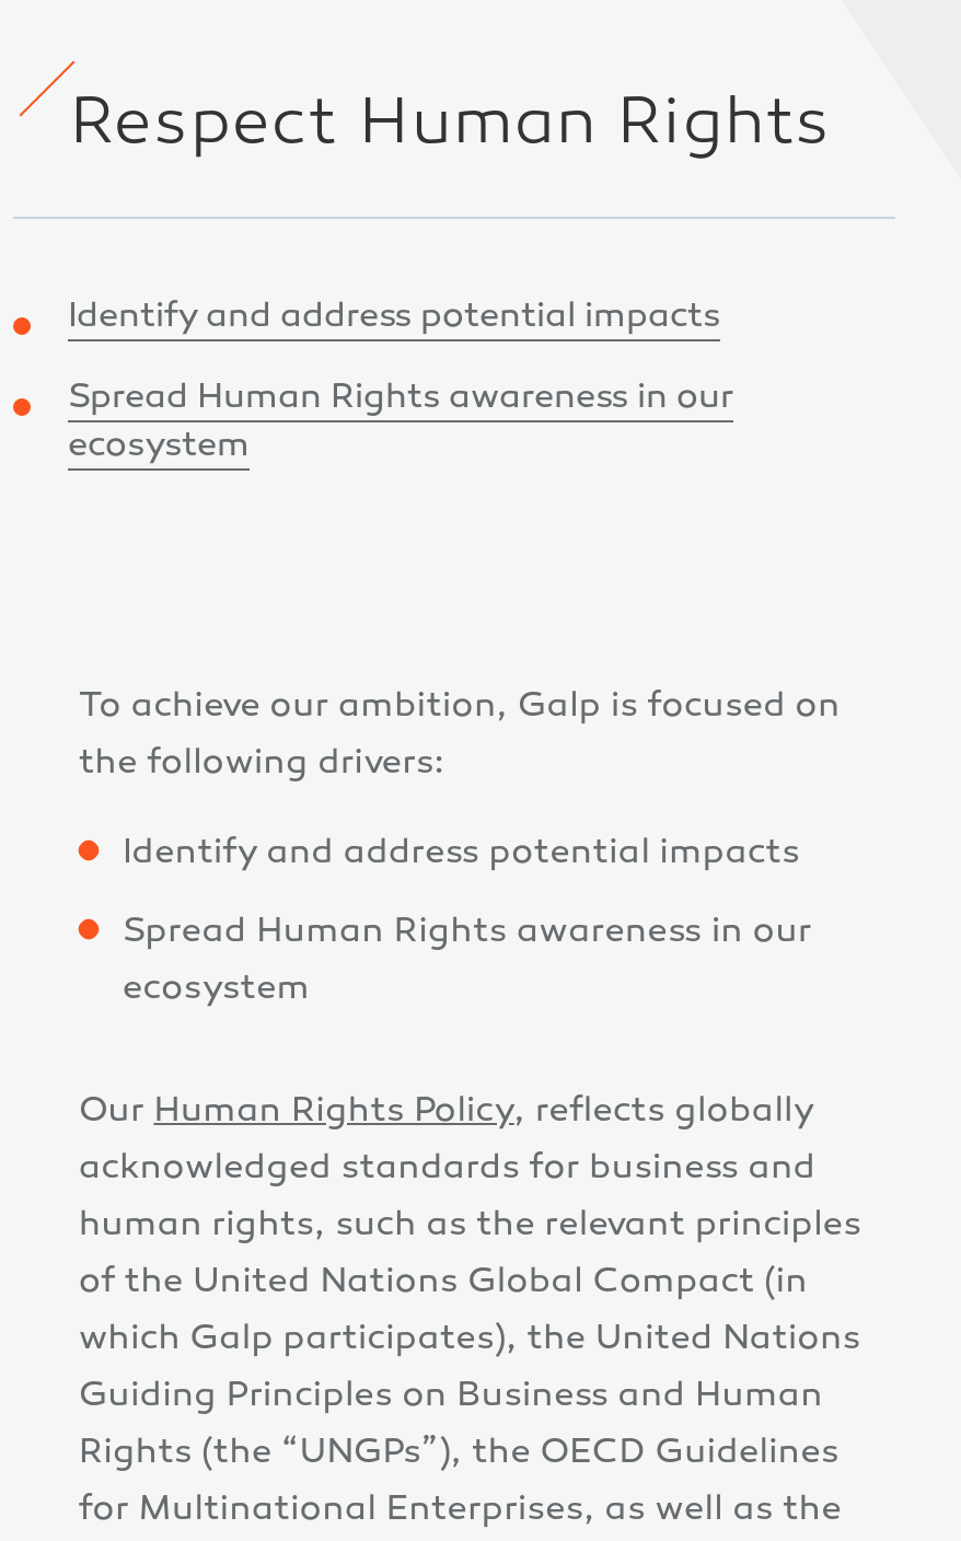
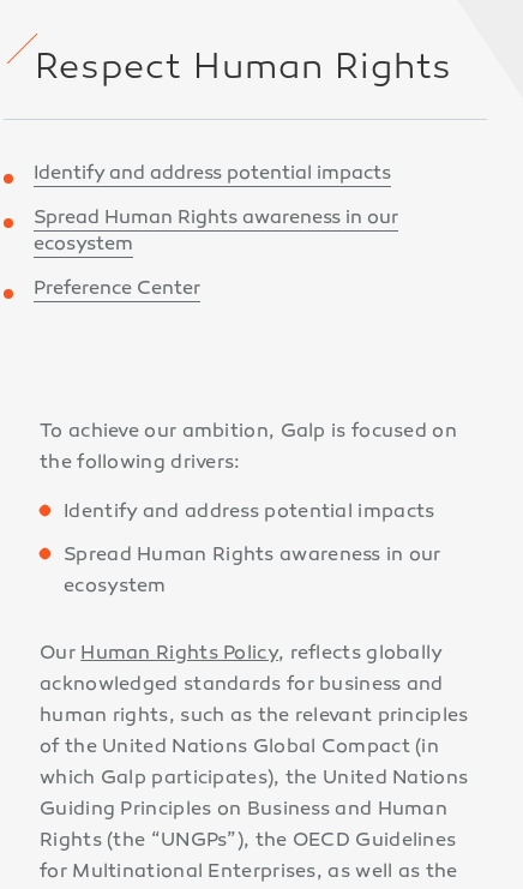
+ Preference Center
